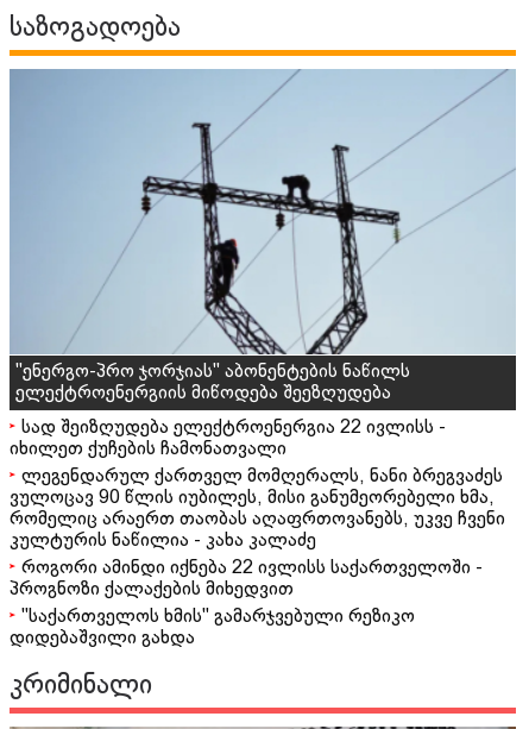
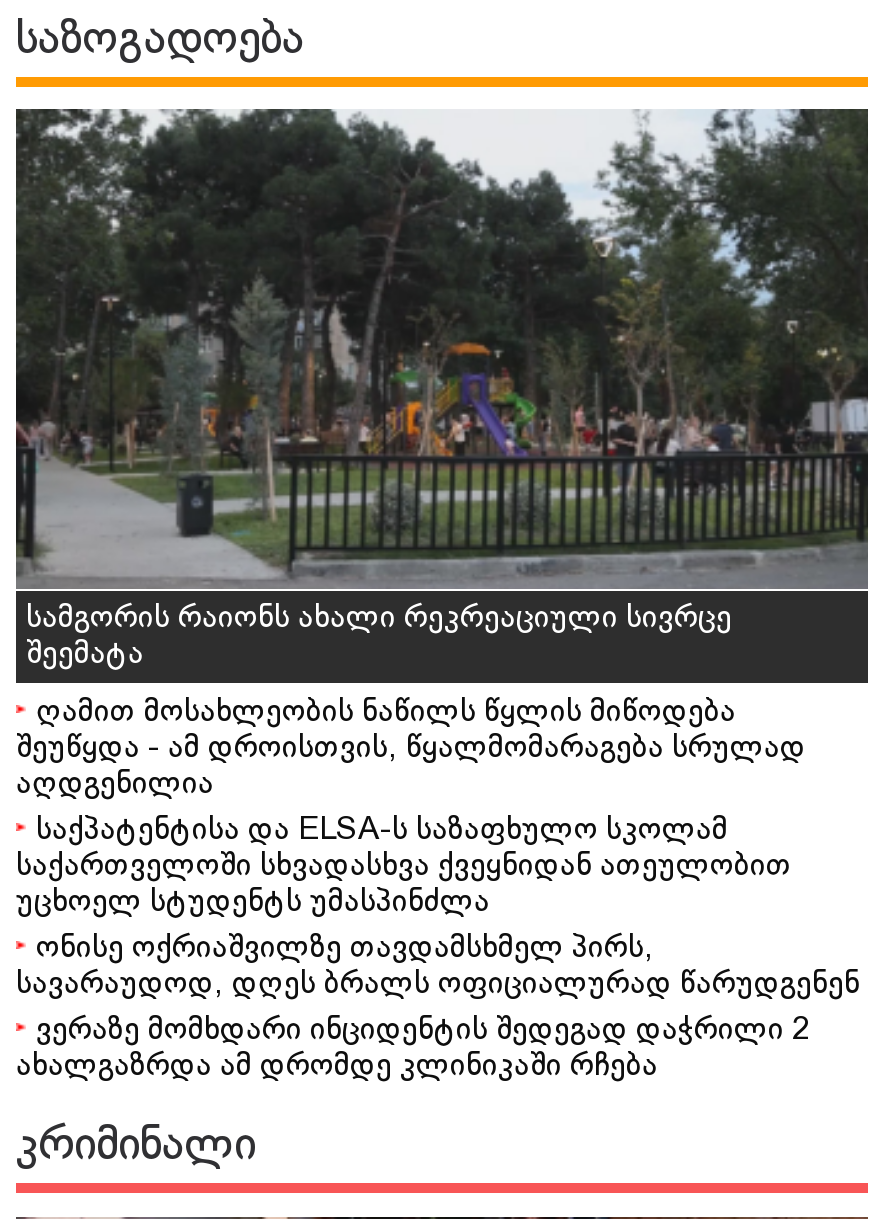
- [image]
- "ენერგო-პრო ჯორჯიას" აბონენტების ნაწილს
- ელექტროენერგიის მიწოდება შეეზღუდება
+ [image]
+ სამგორის რაიონს ახალი რეკრეაციული სივრცე
+ შეემატა

- სად შეიზღუდება ელექტროენერგია 22 ივლისს -
- იხილეთ ქუჩების ჩამონათვალი
+ ღამით მოსახლეობის ნაწილს წყლის მიწოდება
+ შეუწყდა - ამ დროისთვის, წყალმომარაგება სრულად
+ აღდგენილია

- ლეგენდარულ ქართველ მომღერალს, ნანი ბრეგვაძეს
- ვულოცავ 90 წლის იუბილეს, მისი განუმეორებელი ხმა,
- რომელიც არაერთ თაობას აღაფრთოვანებს, უკვე ჩვენი
- კულტურის ნაწილია - კახა კალაძე
+ საქპატენტისა და ELSA-ს საზაფხულო სკოლამ
+ საქართველოში სხვადასხვა ქვეყნიდან ათეულობით
+ უცხოელ სტუდენტს უმასპინძლა

- როგორი ამინდი იქნება 22 ივლისს საქართველოში -
- პროგნოზი ქალაქების მიხედვით
+ ონისე ოქრიაშვილზე თავდამსხმელ პირს,
+ სავარაუდოდ, დღეს ბრალს ოფიციალურად წარუდგენენ

- "საქართველოს ხმის" გამარჯვებული რეზიკო
- დიდებაშვილი გახდა
+ ვერაზე მომხდარი ინციდენტის შედეგად დაჭრილი 2
+ ახალგაზრდა ამ დრომდე კლინიკაში რჩება
